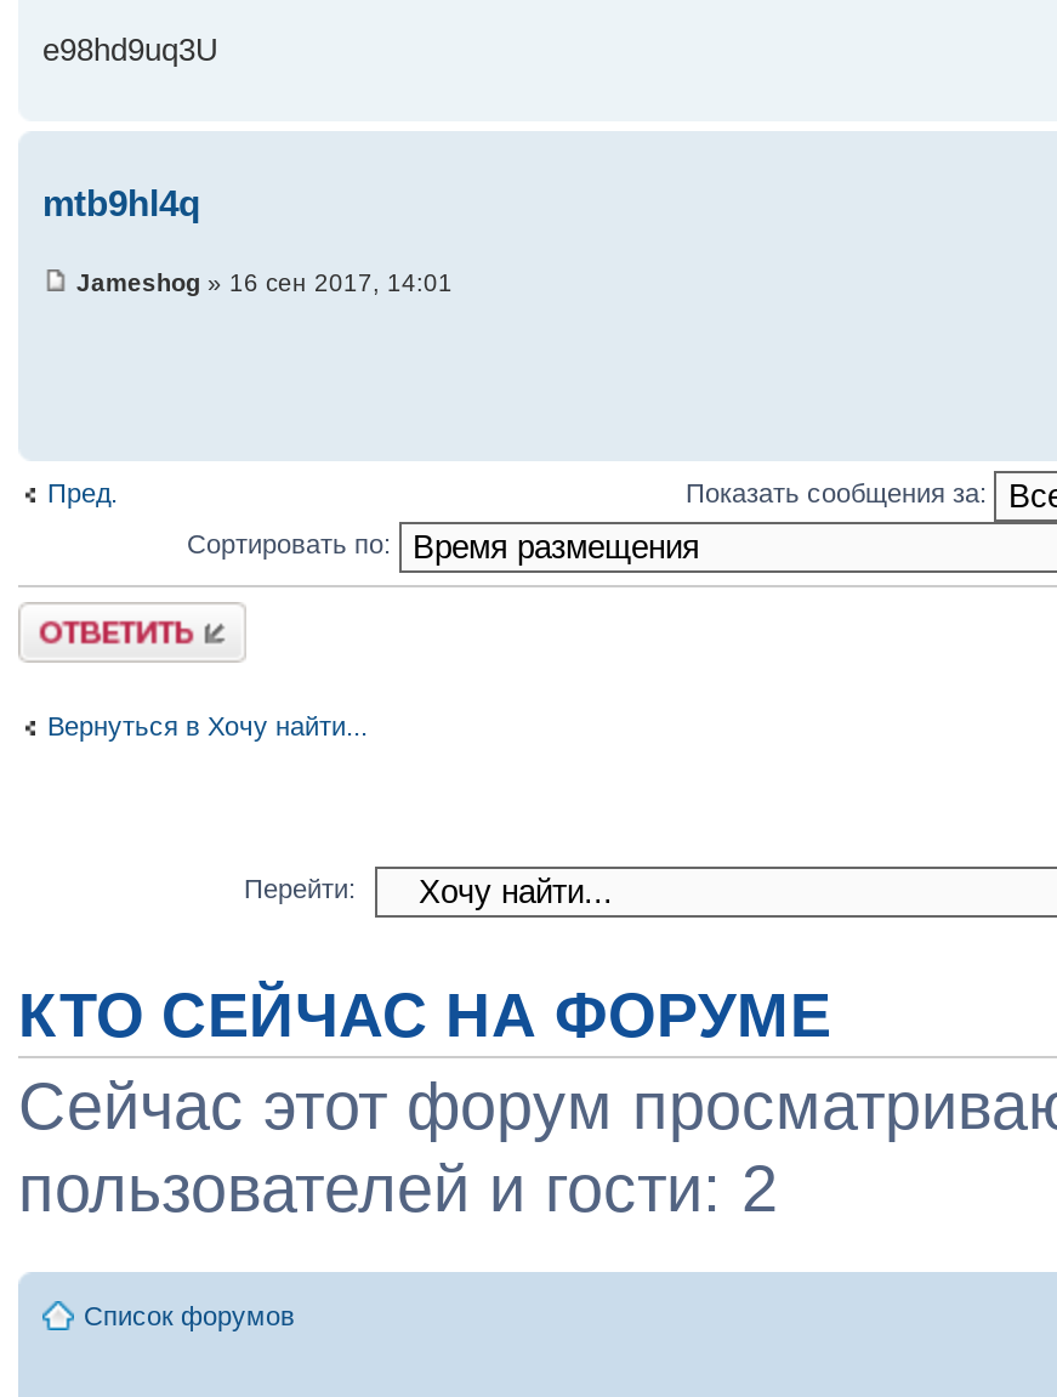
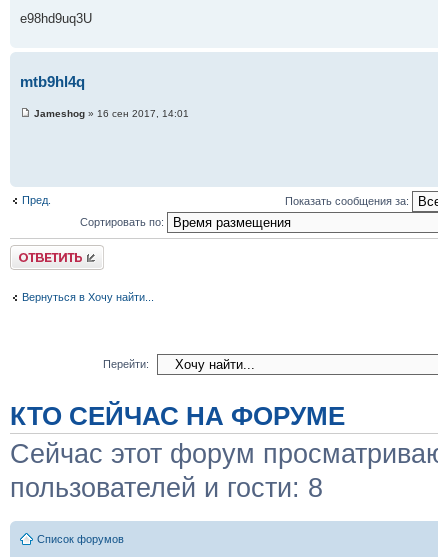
- пользователей и гости: 2
+ пользователей и гости: 8
